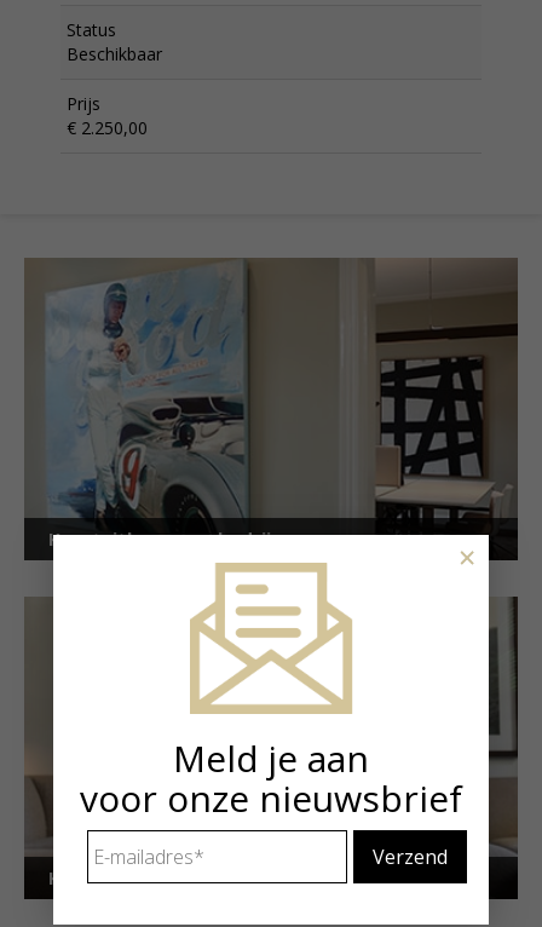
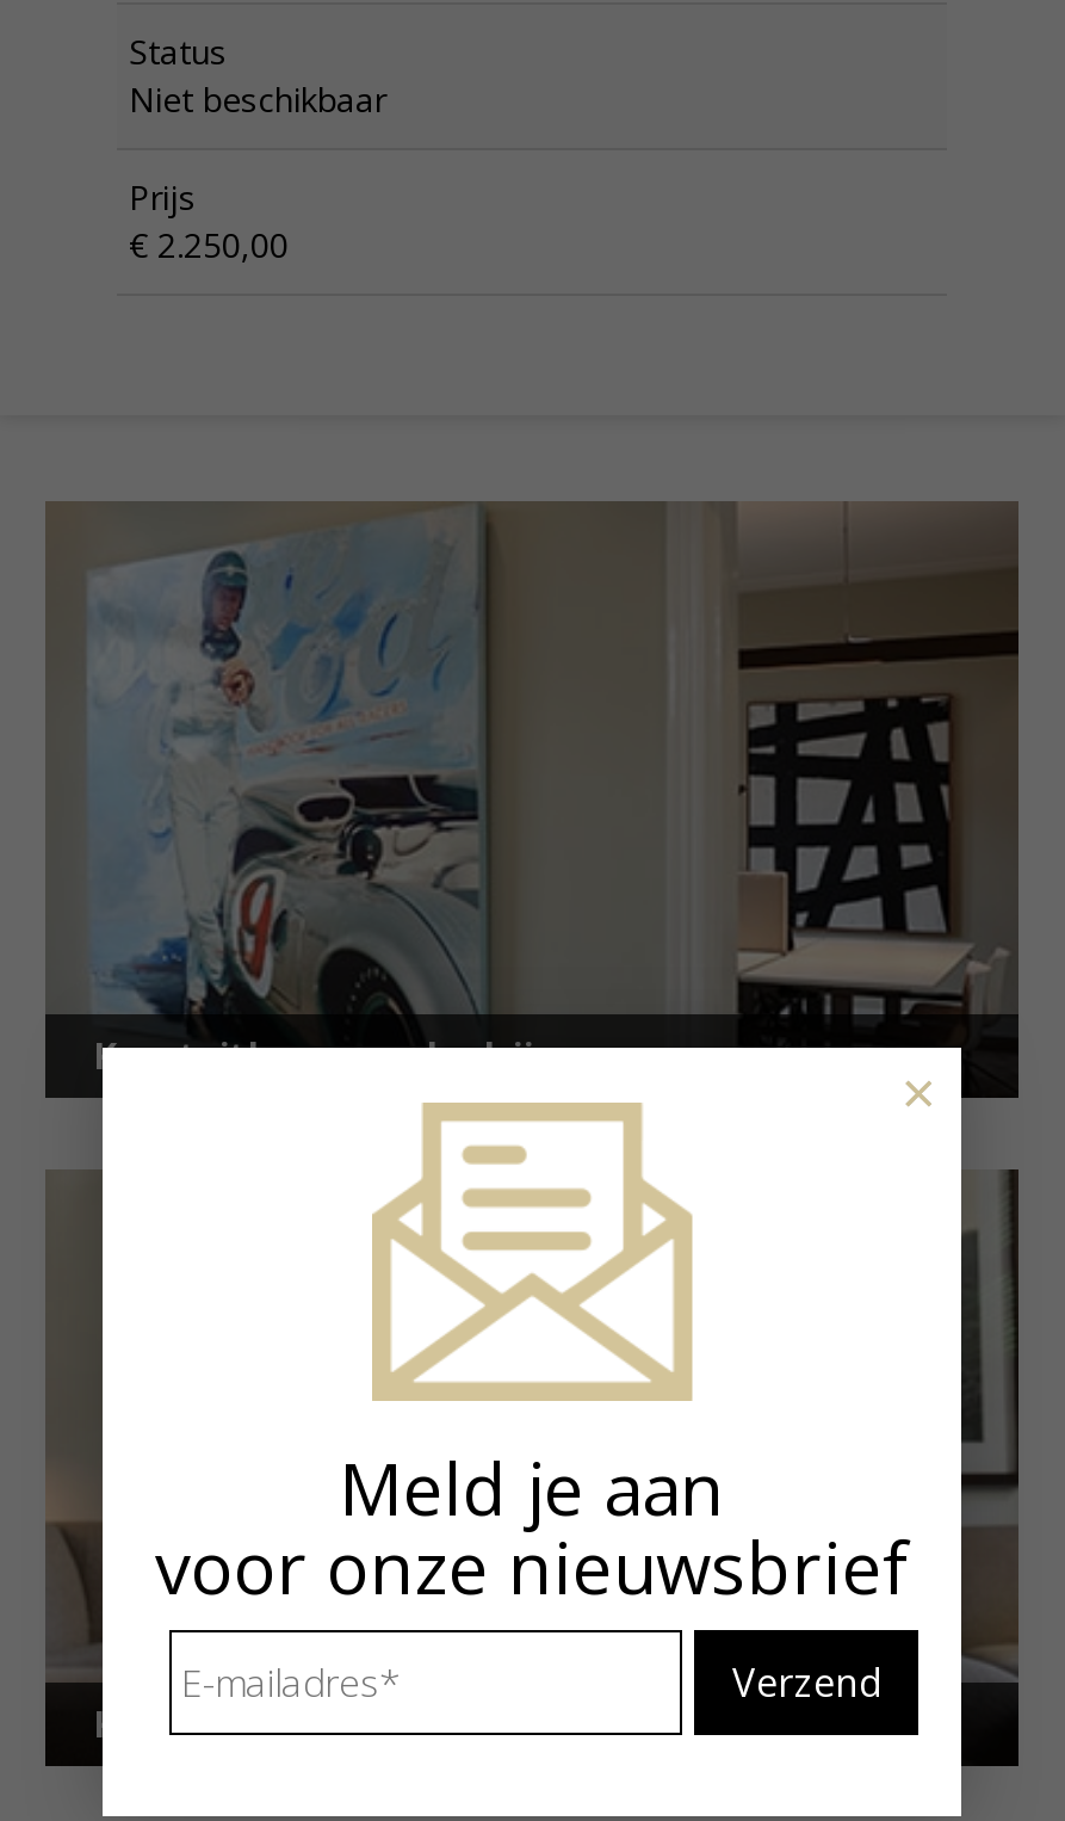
- Beschikbaar
+ Niet beschikbaar
